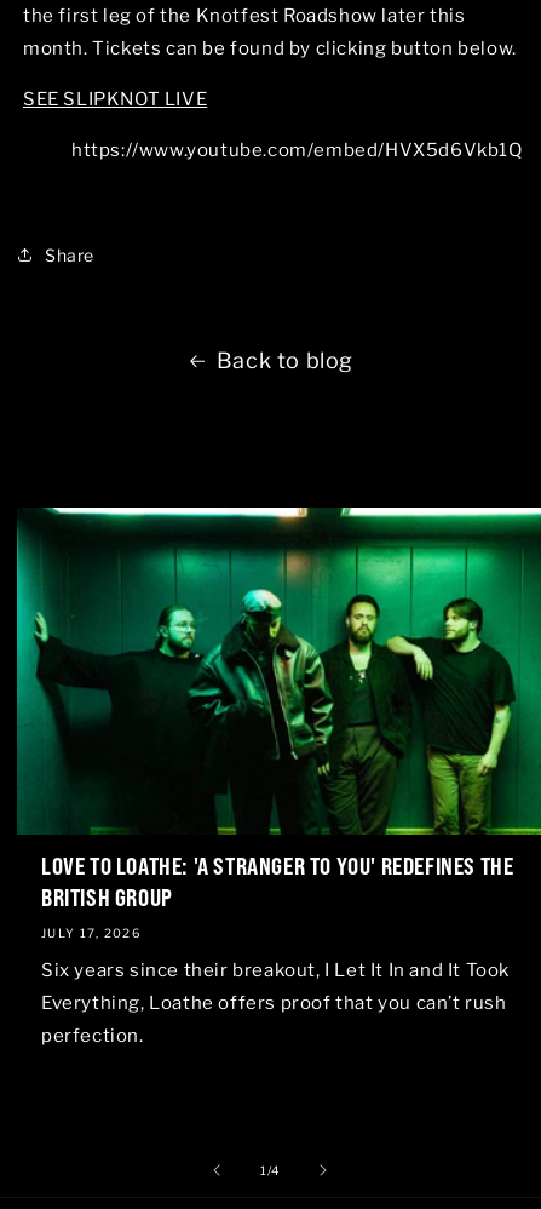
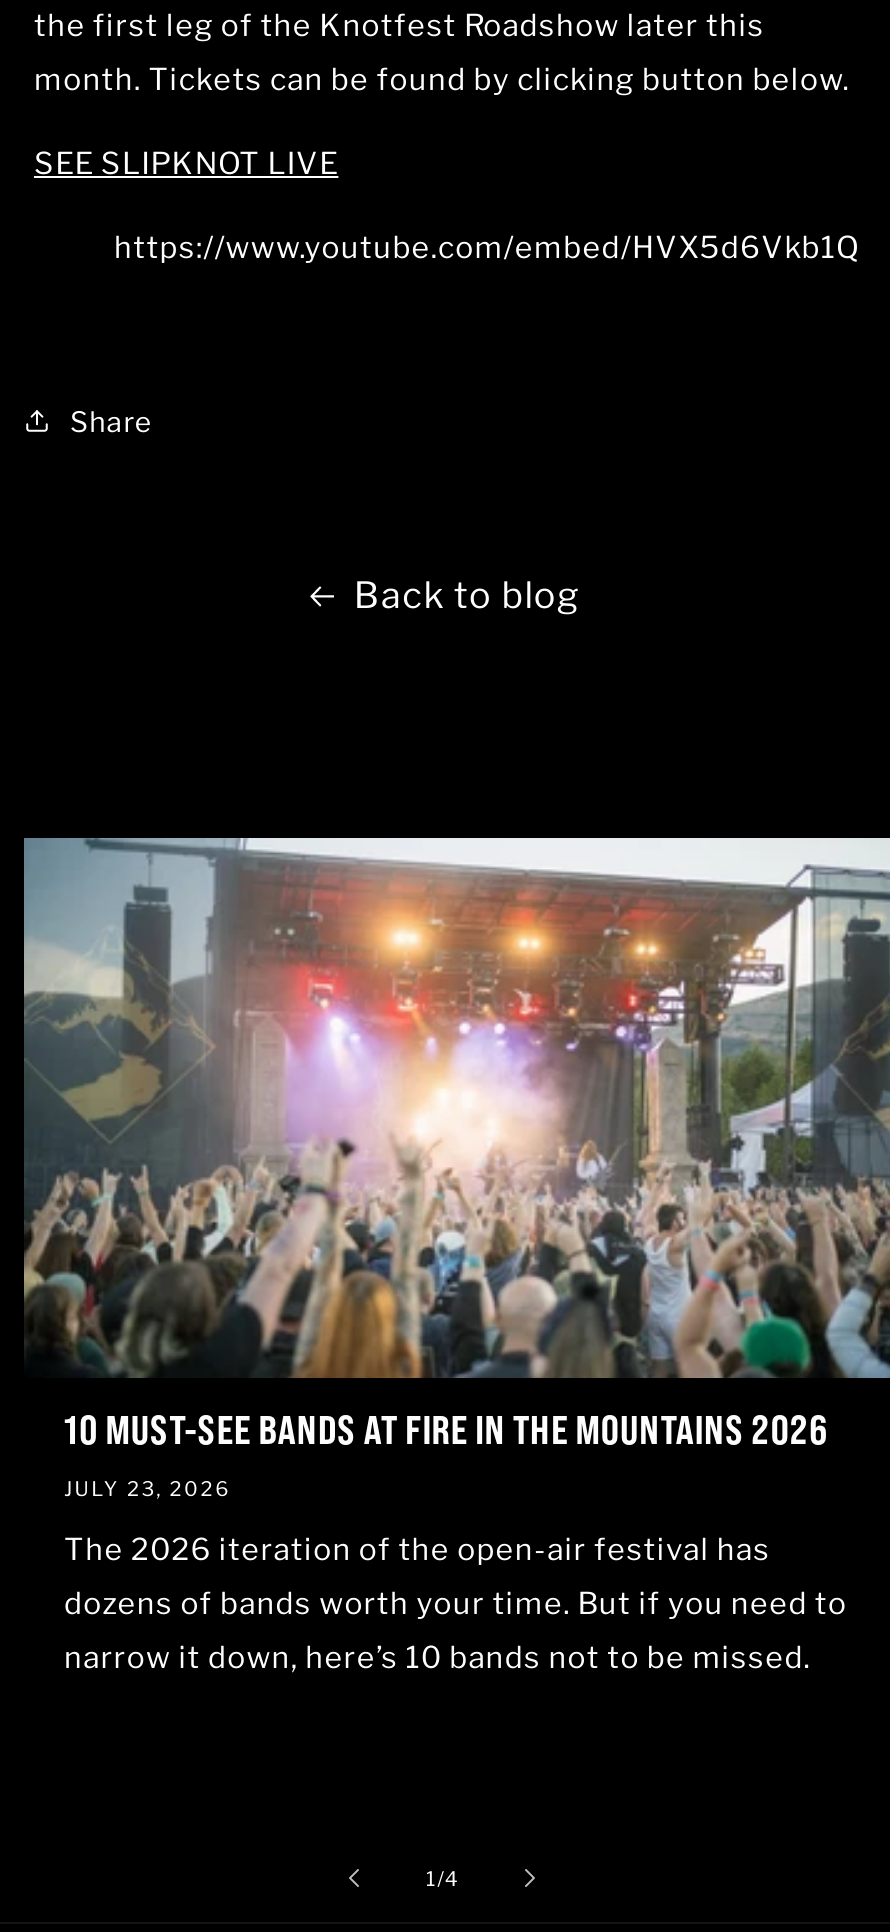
- [image]
- LOVE TO LOATHE: 'A STRANGER TO YOU' REDEFINES THE
- BRITISH GROUP
+ [image]
+ 10 MUST-SEE BANDS AT FIRE IN THE MOUNTAINS 2026

- JULY 17, 2026
+ JULY 23, 2026

- Six years since their breakout, I Let It In and It Took
+ The 2026 iteration of the open-air festival has

- Everything, Loathe offers proof that you can’t rush
+ dozens of bands worth your time. But if you need to

- perfection.
+ narrow it down, here’s 10 bands not to be missed.
